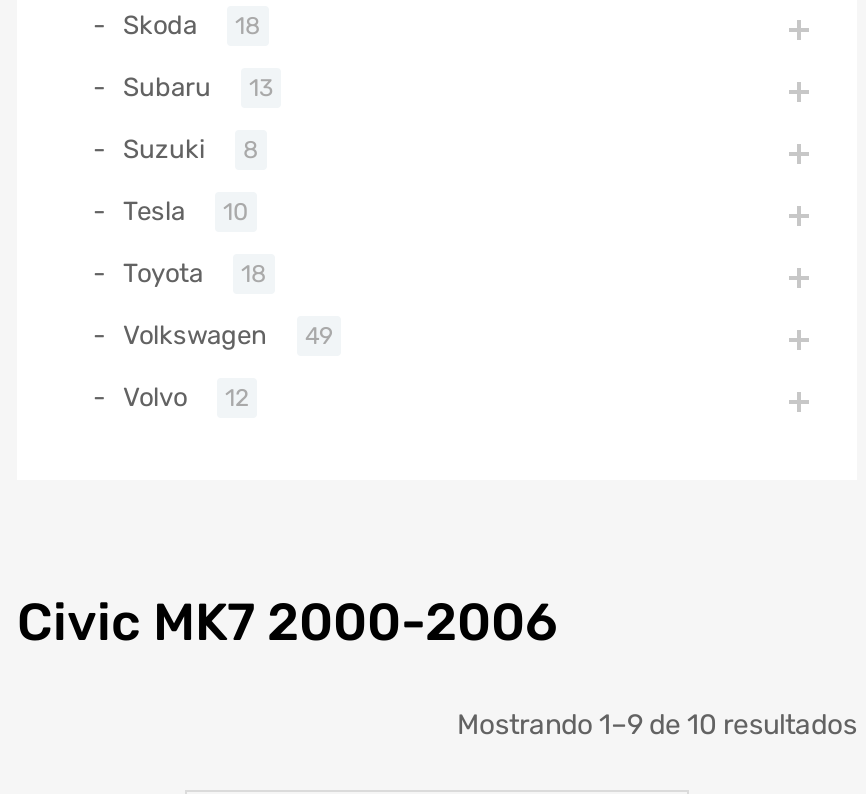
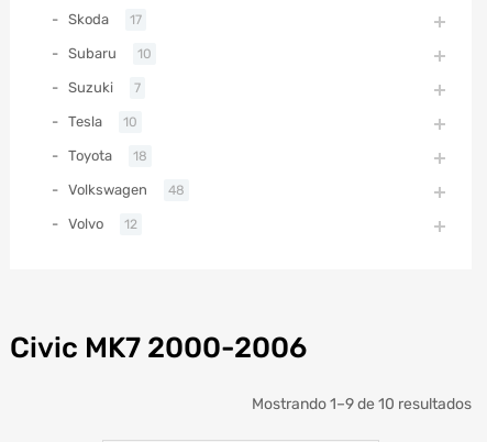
- Skoda 18
+ Skoda 17

- Subaru 13
+ Subaru 10

- Suzuki 8
+ Suzuki 7

- Volkswagen 49
+ Volkswagen 48
